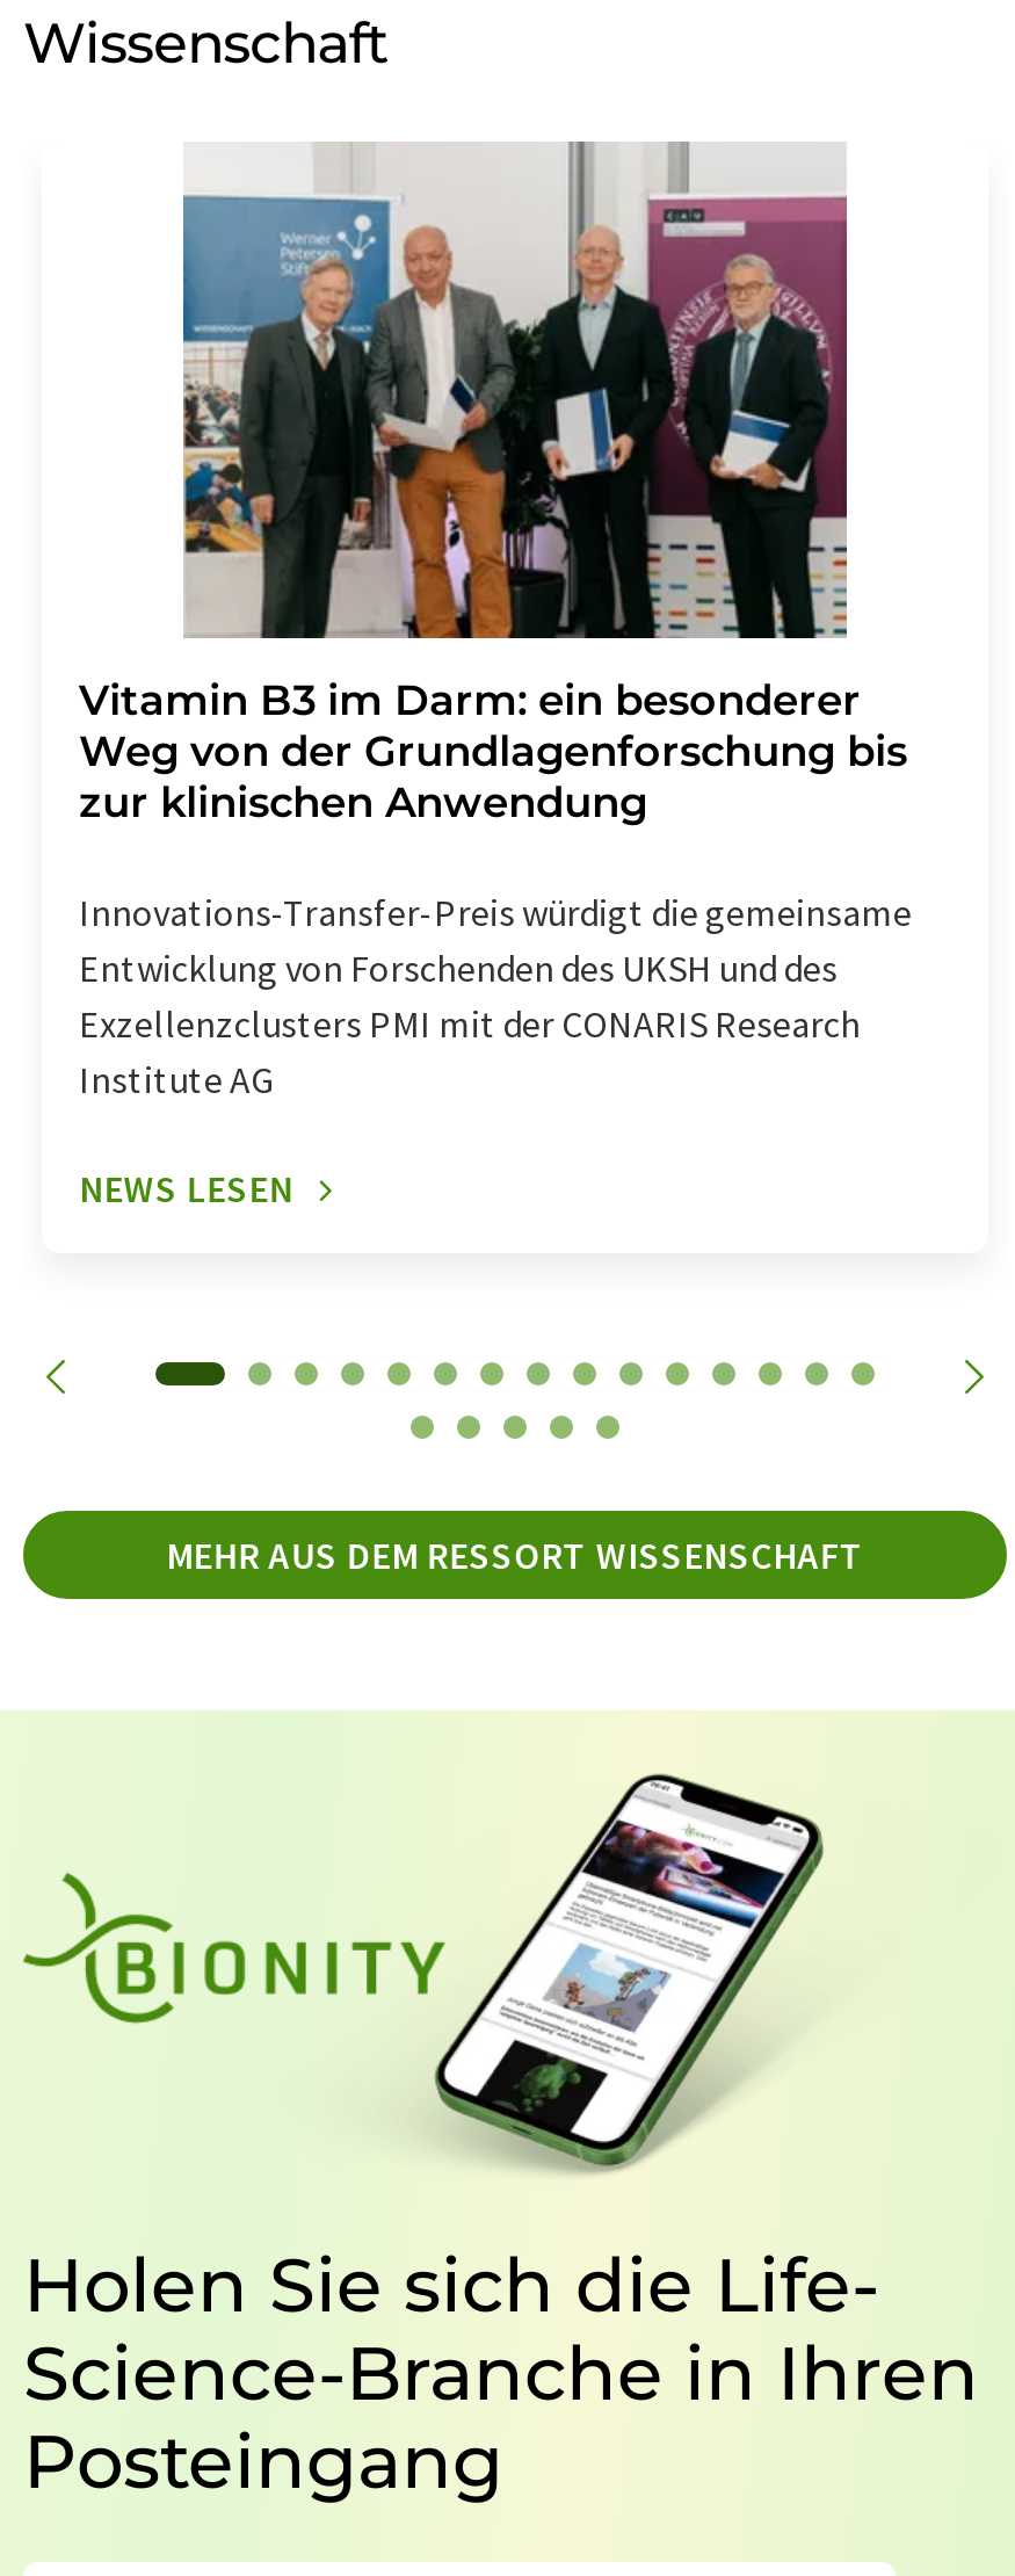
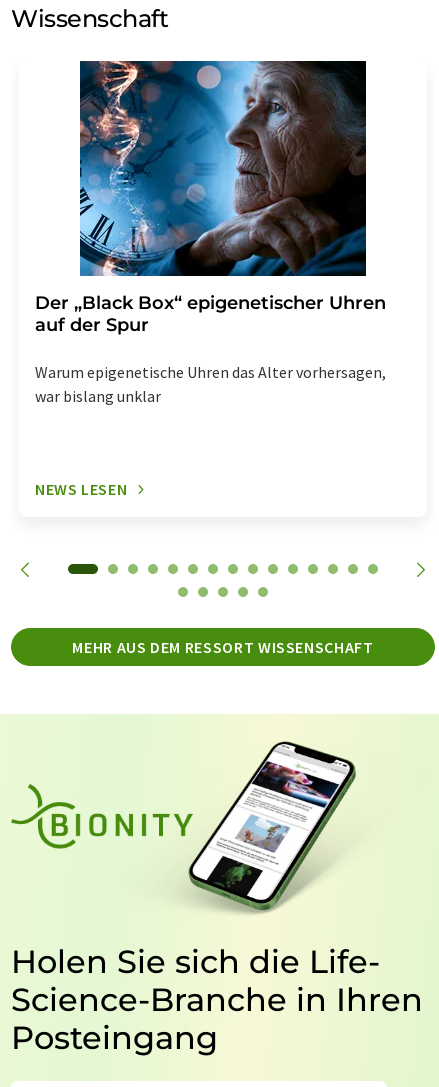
- [image]
- Vitamin B3 im Darm: ein besonderer
- Weg von der Grundlagenforschung bis
- zur klinischen Anwendung
+ [image]
+ Der „Black Box“ epigenetischer Uhren
+ auf der Spur

- Innovations-Transfer-Preis würdigt die gemeinsame
- Entwicklung von Forschenden des UKSH und des
- Exzellenzclusters PMI mit der CONARIS Research
- Institute AG
+ Warum epigenetische Uhren das Alter vorhersagen,
+ war bislang unklar
